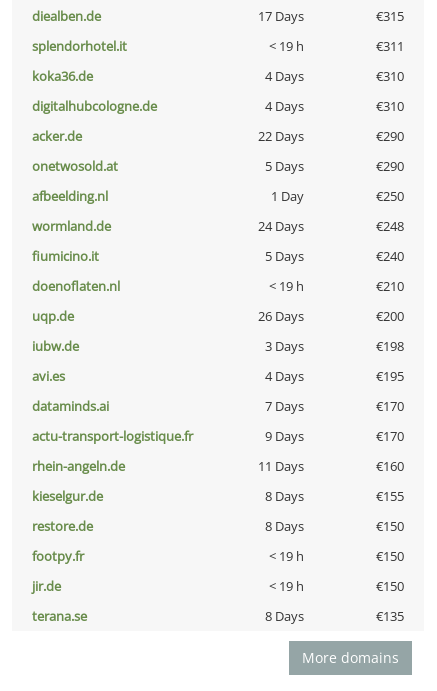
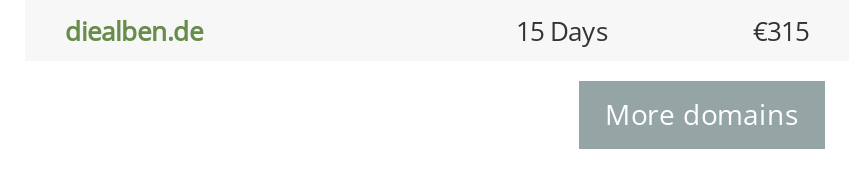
- 17 Days
+ 15 Days

- splendorhotel.it
- < 19 h
- €311
- koka36.de
- 4 Days
- €310
- digitalhubcologne.de
- 4 Days
- €310
- acker.de
- 22 Days
- €290
- onetwosold.at
- 5 Days
- €290
- afbeelding.nl
- 1 Day
- €250
- wormland.de
- 24 Days
- €248
- fiumicino.it
- 5 Days
- €240
- doenoflaten.nl
- < 19 h
- €210
- uqp.de
- 26 Days
- €200
- iubw.de
- 3 Days
- €198
- avi.es
- 4 Days
- €195
- dataminds.ai
- 7 Days
- €170
- actu-transport-logistique.fr
- 9 Days
- €170
- rhein-angeln.de
- 11 Days
- €160
- kieselgur.de
- 8 Days
- €155
- restore.de
- 8 Days
- €150
- footpy.fr
- < 19 h
- €150
- jir.de
- < 19 h
- €150
- terana.se
- 8 Days
- €135
